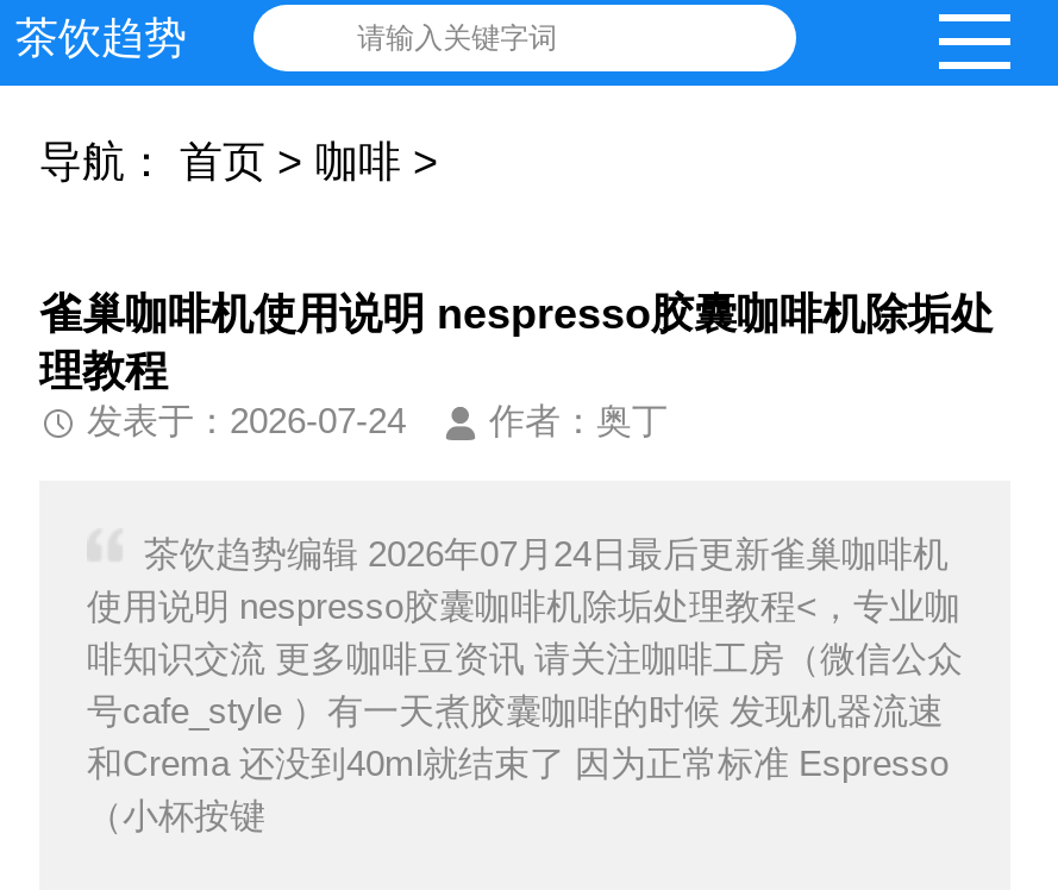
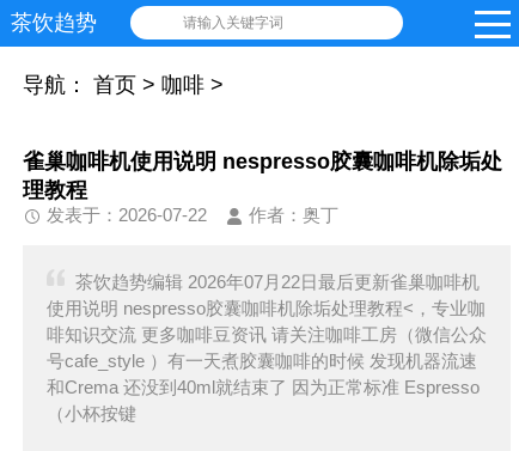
- 发表于：2026-07-24
+ 发表于：2026-07-22

- 茶饮趋势编辑 2026年07月24日最后更新雀巢咖啡机
+ 茶饮趋势编辑 2026年07月22日最后更新雀巢咖啡机
